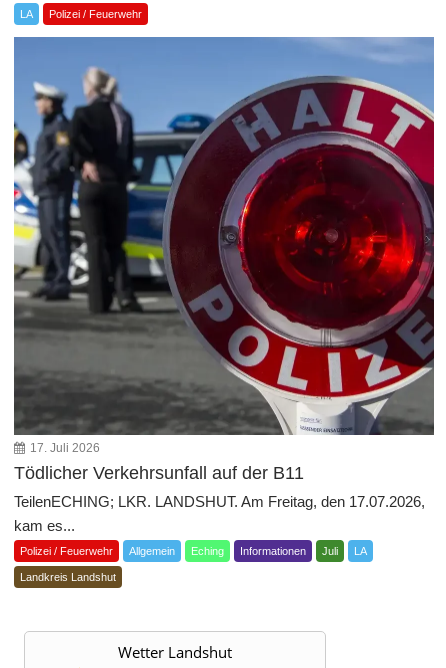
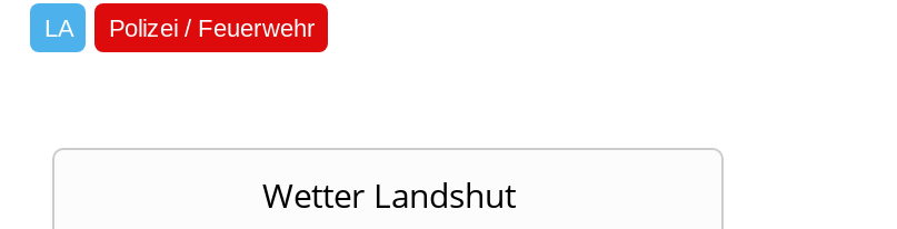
- [image]
- 17. Juli 2026
- Tödlicher Verkehrsunfall auf der B11
- TeilenECHING; LKR. LANDSHUT. Am Freitag, den 17.07.2026,
- kam es...
- Polizei / Feuerwehr
- Allgemein
- Eching
- Informationen
- Juli
- LA
- Landkreis Landshut
